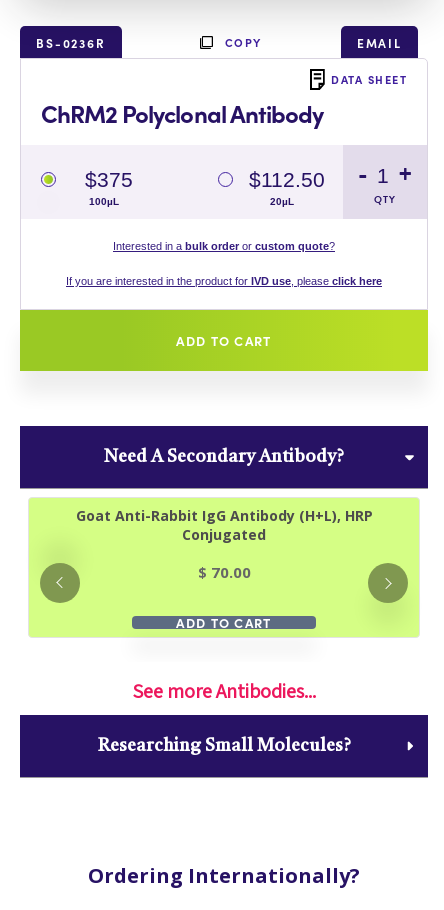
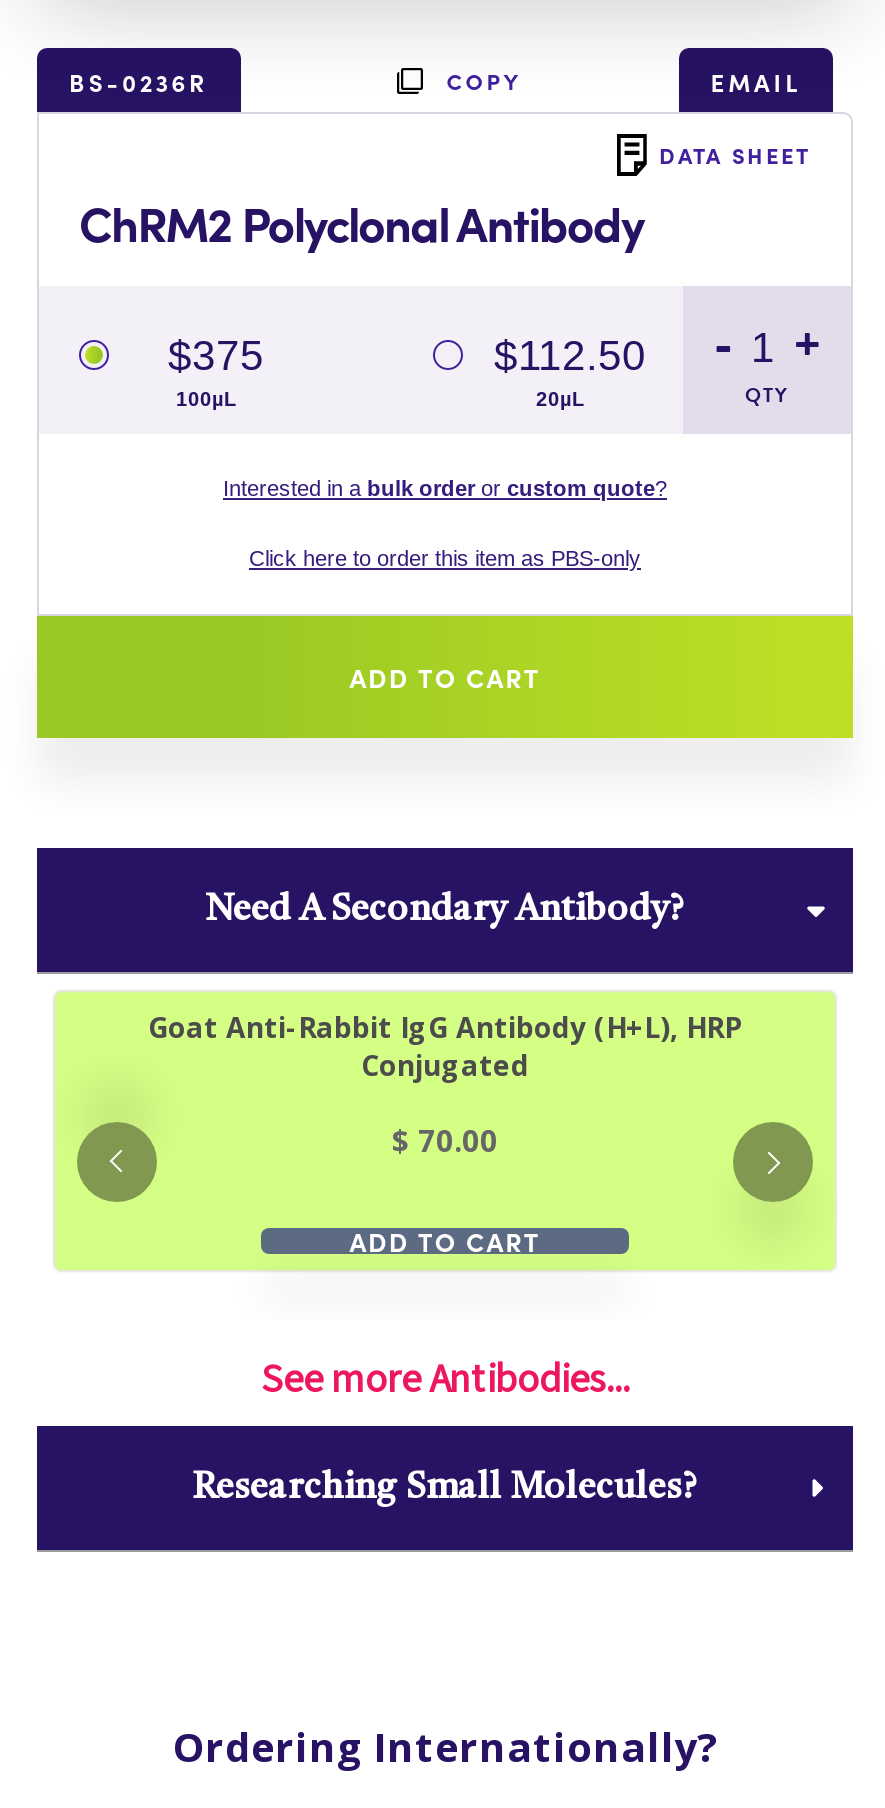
- If you are interested in the product for IVD use, please click here
+ Click here to order this item as PBS-only
